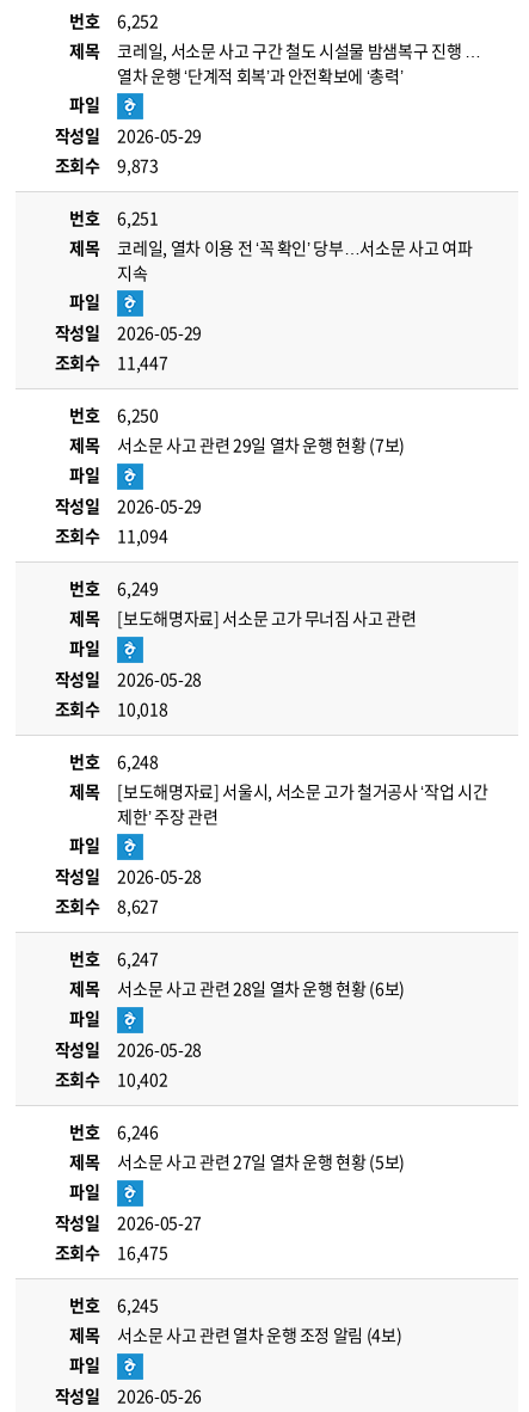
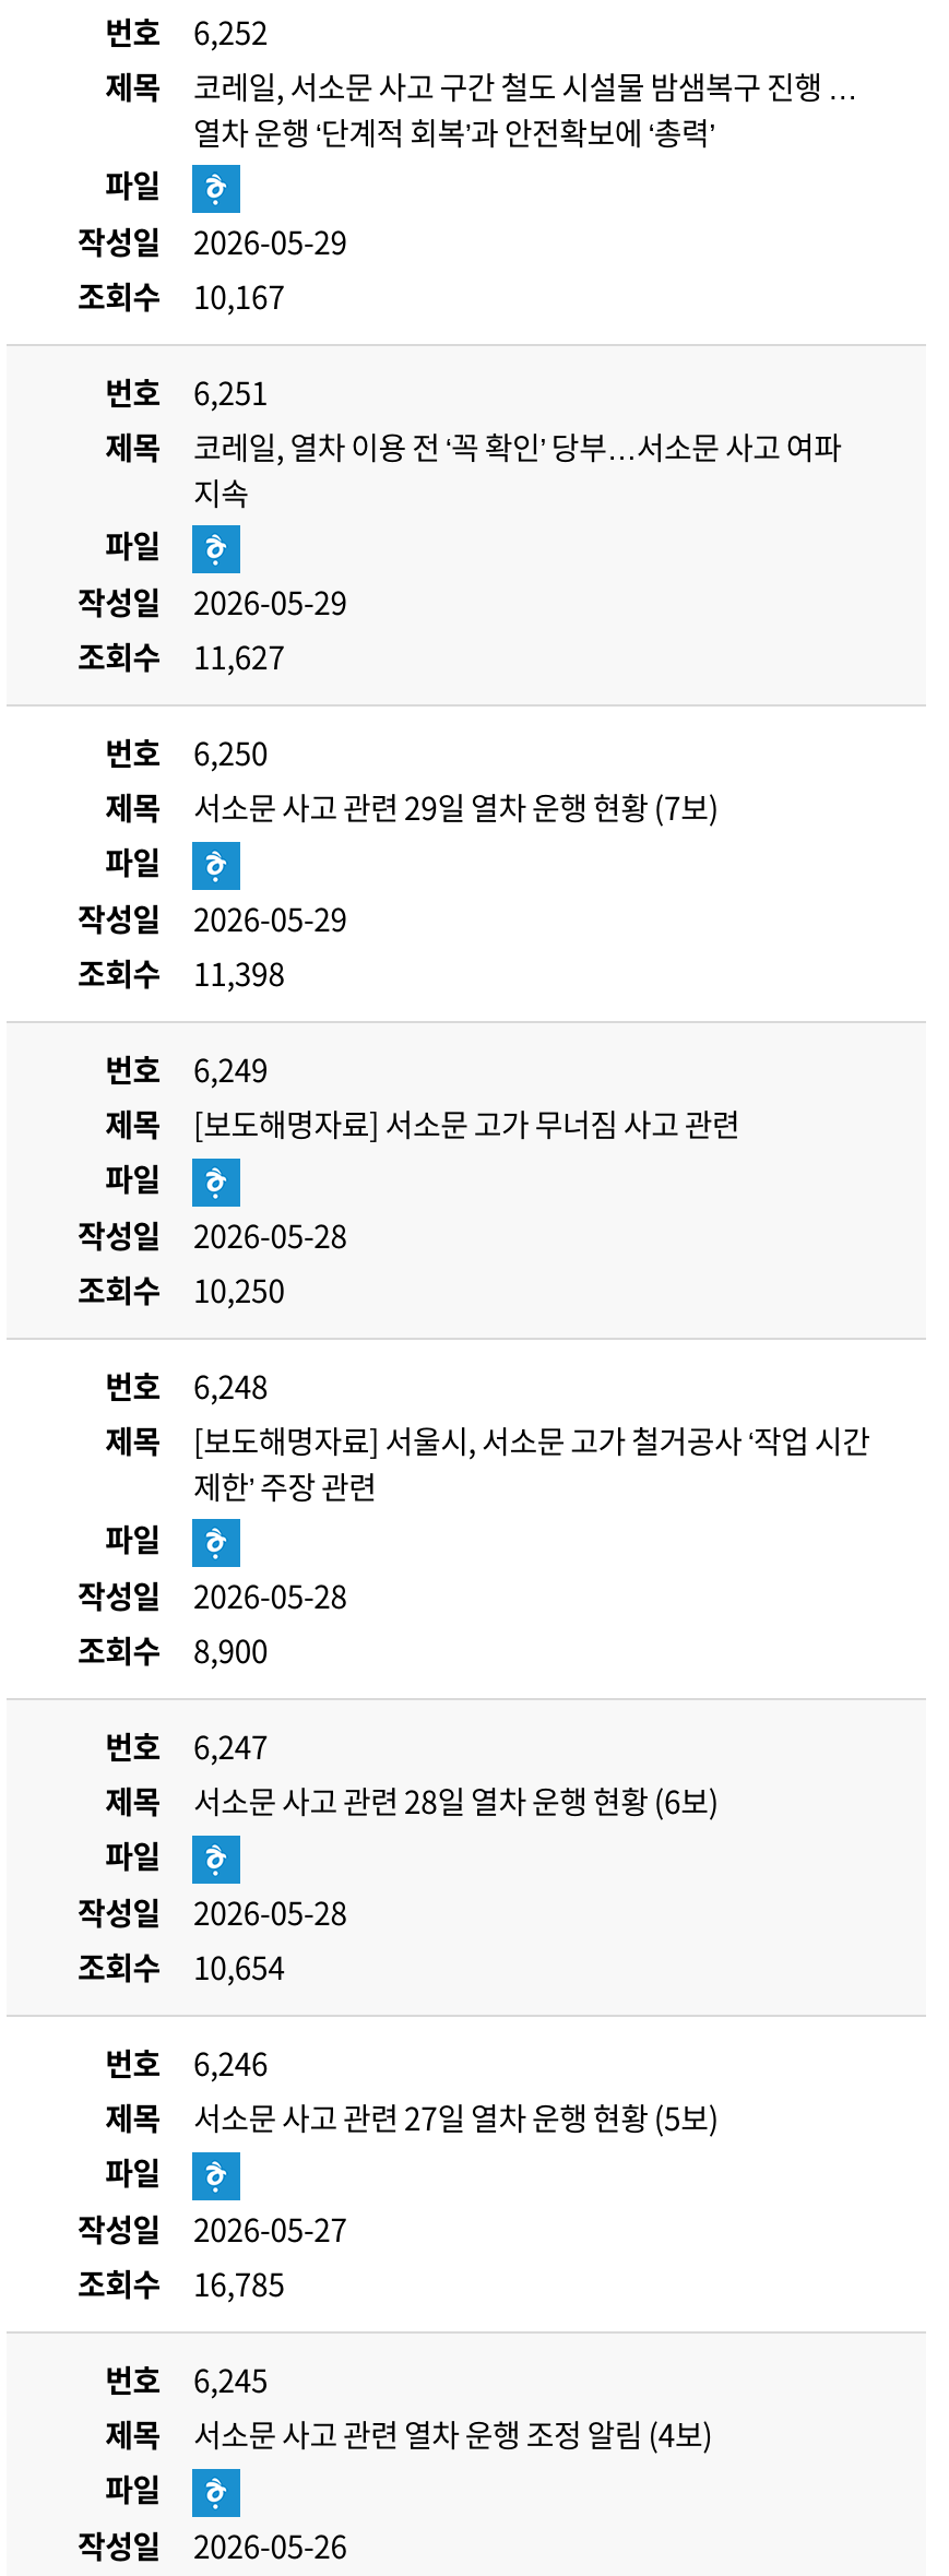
- 조회수 9,873
+ 조회수 10,167

- 조회수 11,447
+ 조회수 11,627

- 조회수 11,094
+ 조회수 11,398

- 조회수 10,018
+ 조회수 10,250

- 조회수 8,627
+ 조회수 8,900

- 조회수 10,402
+ 조회수 10,654

- 조회수 16,475
+ 조회수 16,785
